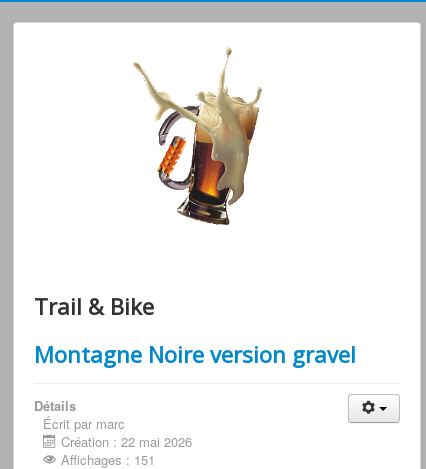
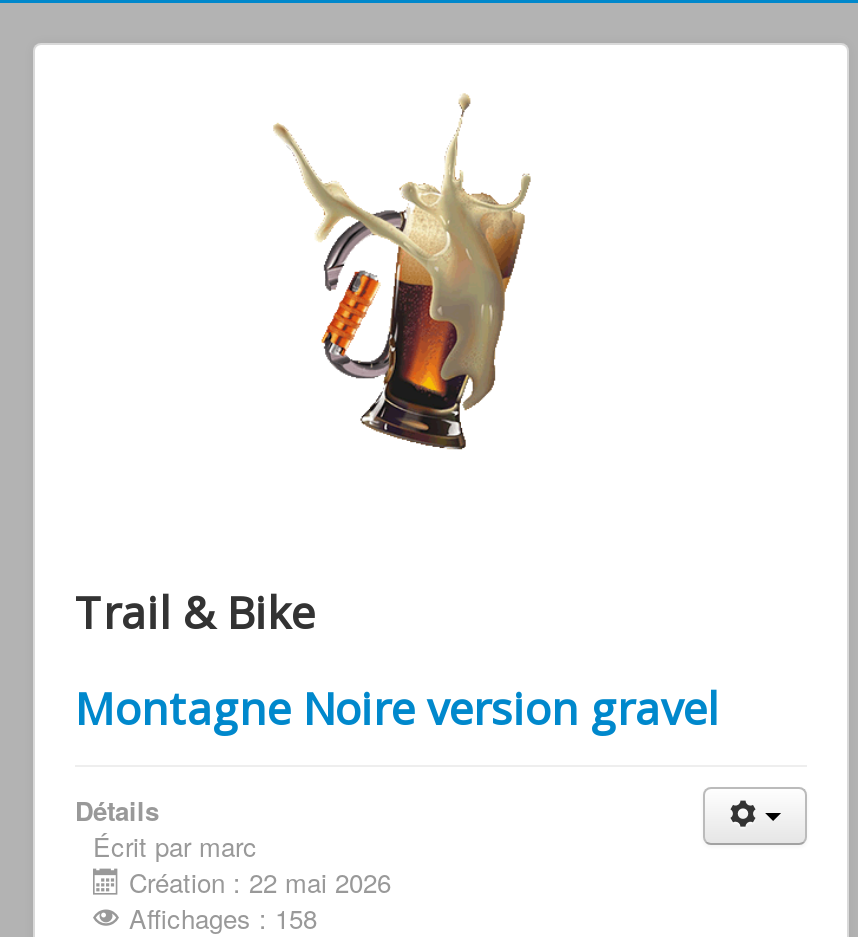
- Affichages : 151
+ Affichages : 158
